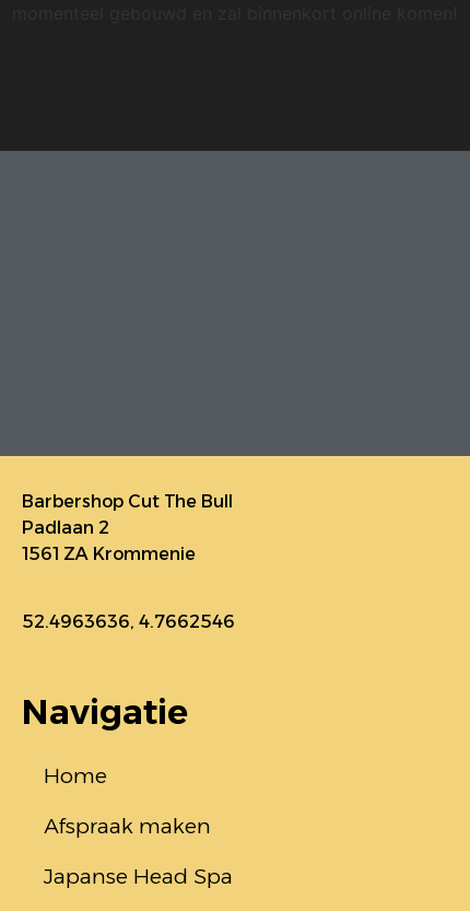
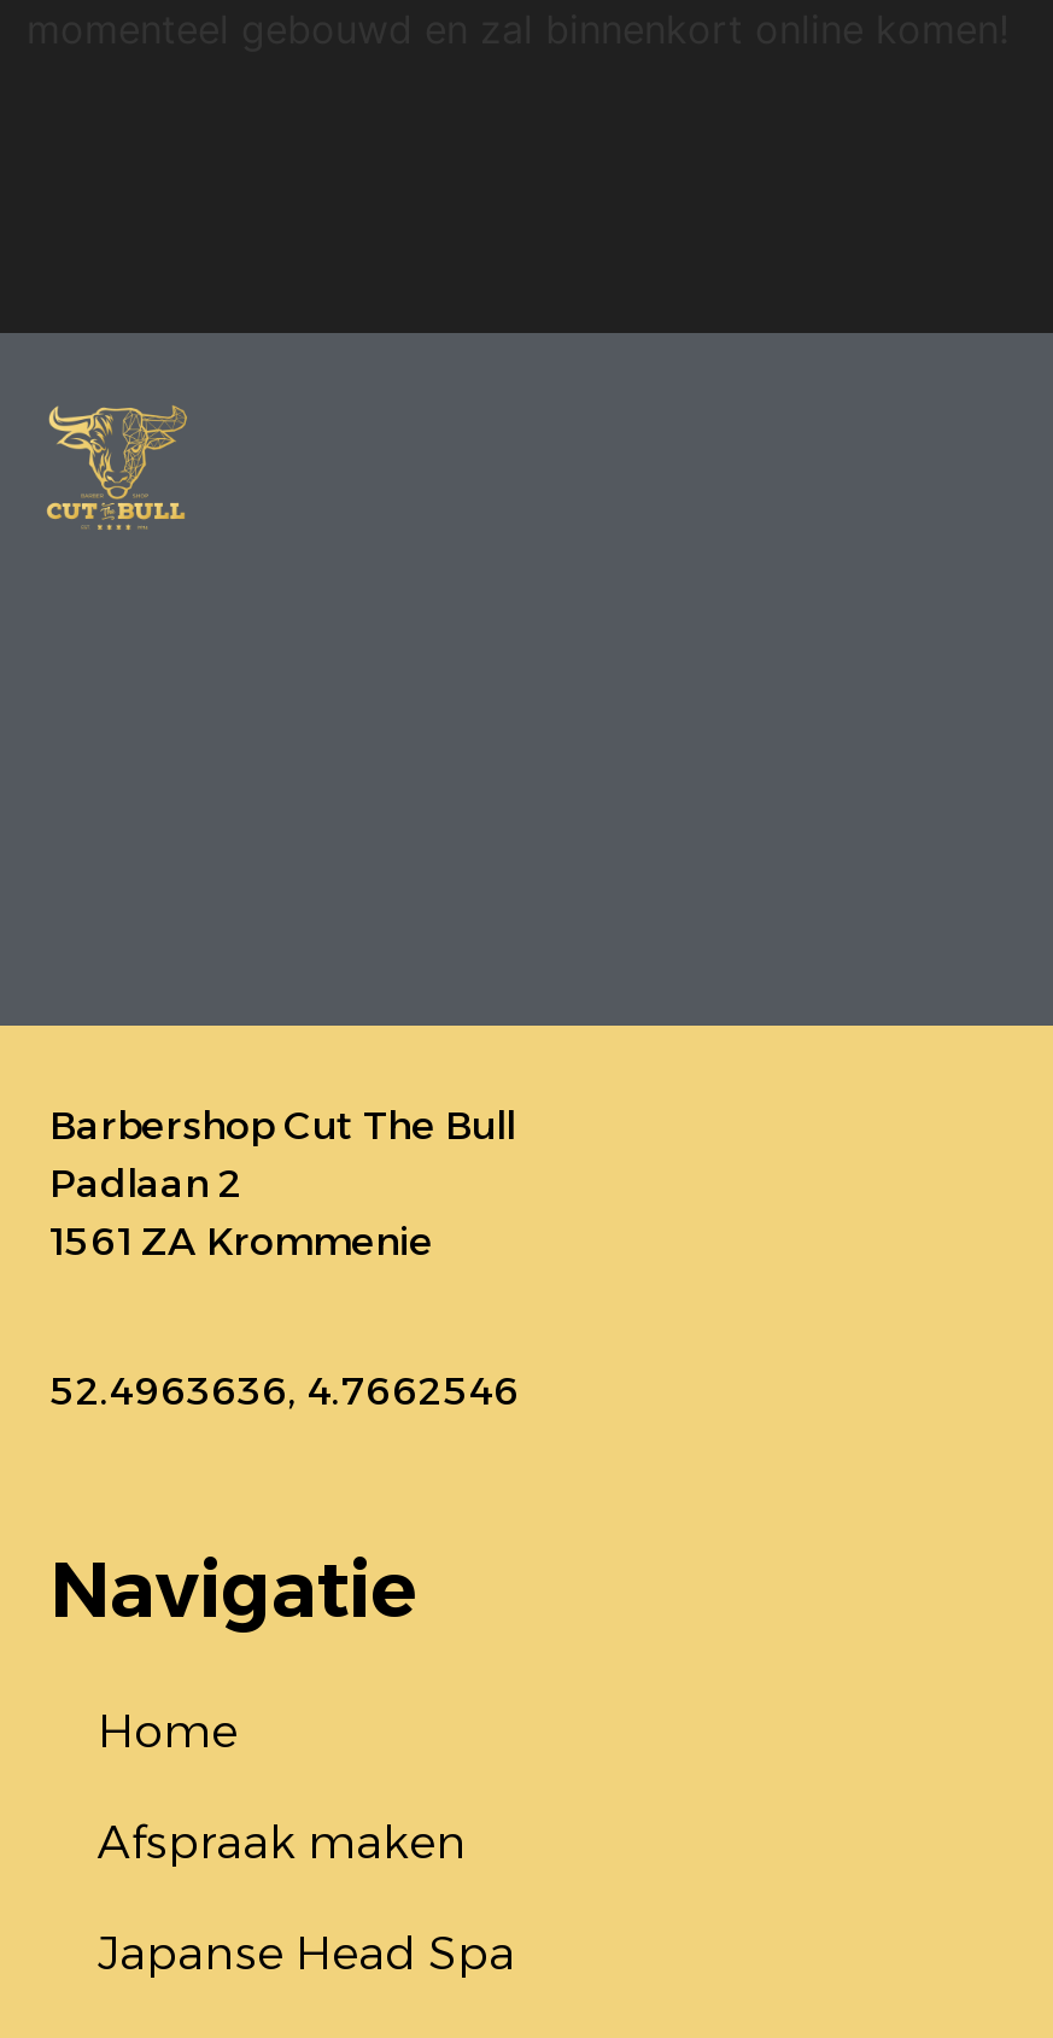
+ [image]
